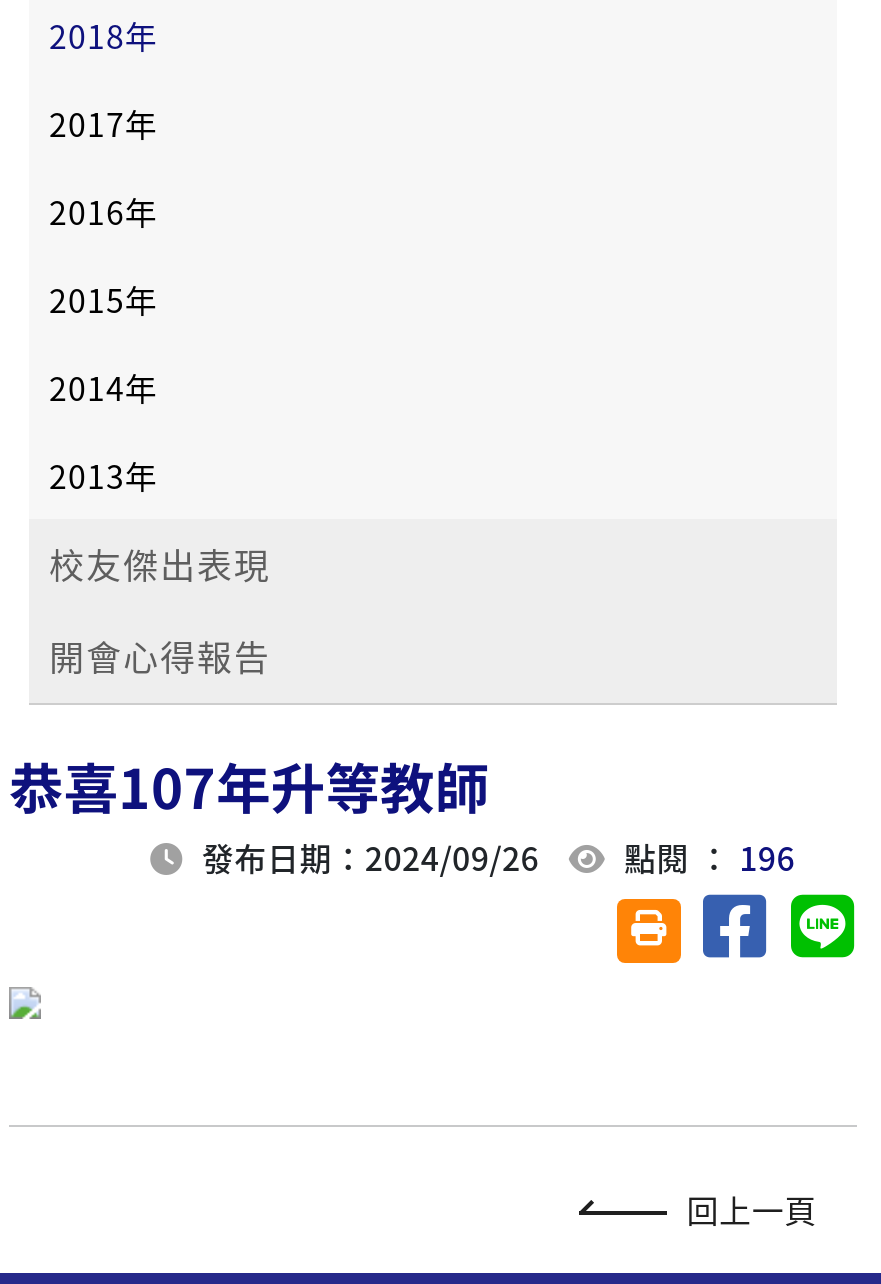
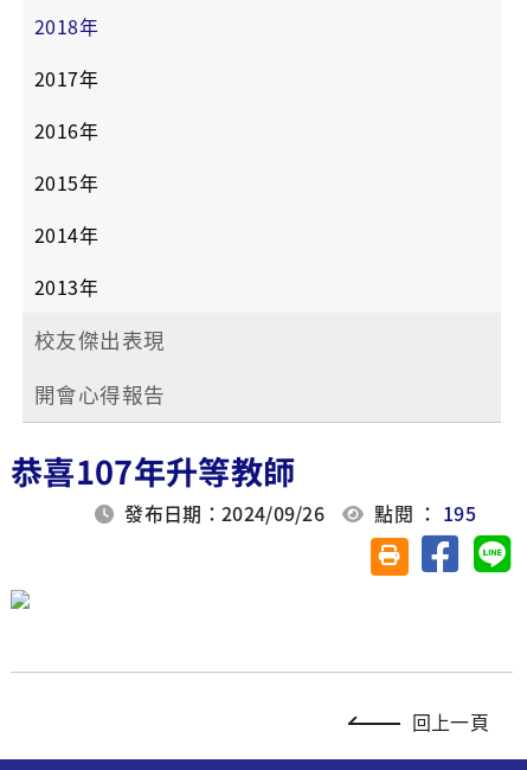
- 發布日期：2024/09/26 點閱 ：196
+ 發布日期：2024/09/26 點閱 ：195
